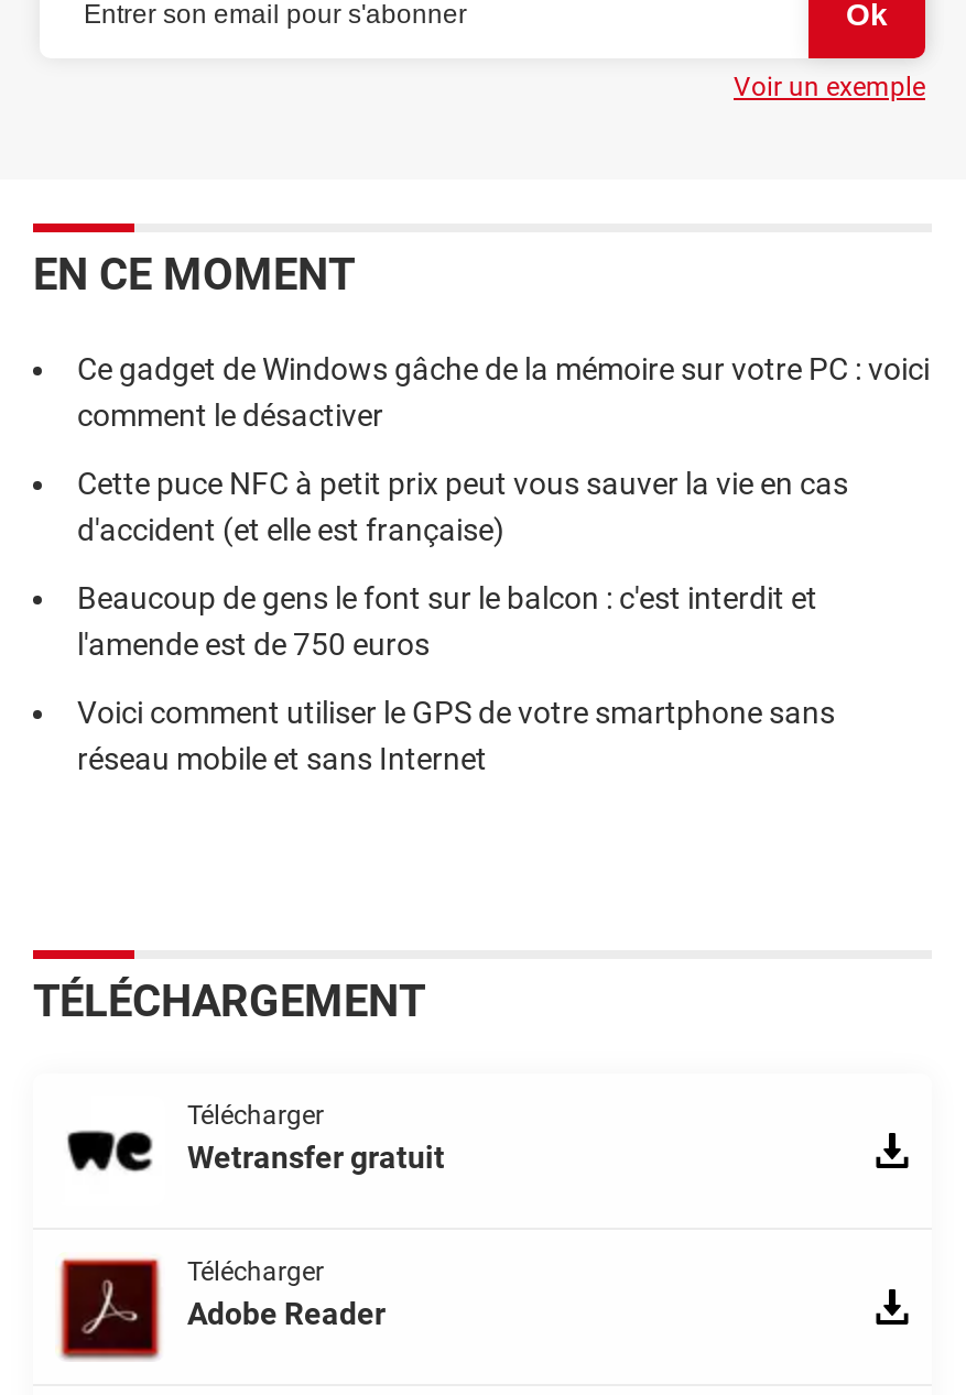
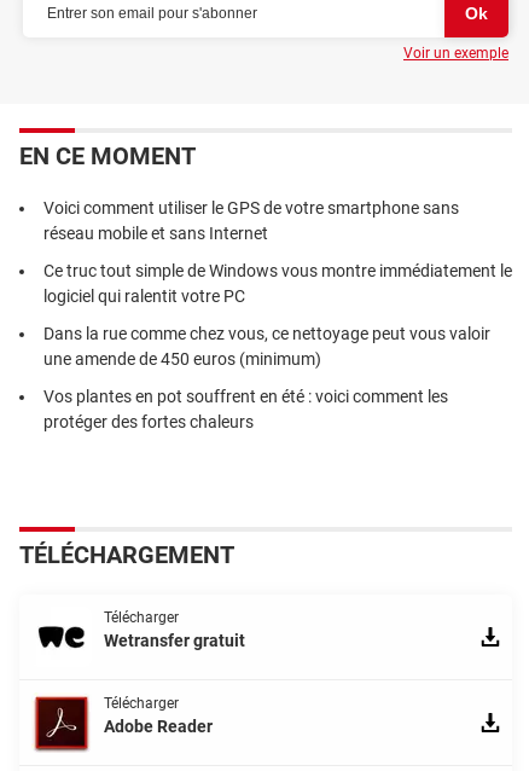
- Ce gadget de Windows gâche de la mémoire sur votre PC : voici
- comment le désactiver
- Cette puce NFC à petit prix peut vous sauver la vie en cas
- d'accident (et elle est française)
- Beaucoup de gens le font sur le balcon : c'est interdit et
- l'amende est de 750 euros

moved up: Voici comment utiliser le GPS de votre smartphone sans | réseau mobile et sans Internet

+ Ce truc tout simple de Windows vous montre immédiatement le
+ logiciel qui ralentit votre PC
+ Dans la rue comme chez vous, ce nettoyage peut vous valoir
+ une amende de 450 euros (minimum)
+ Vos plantes en pot souffrent en été : voici comment les
+ protéger des fortes chaleurs
